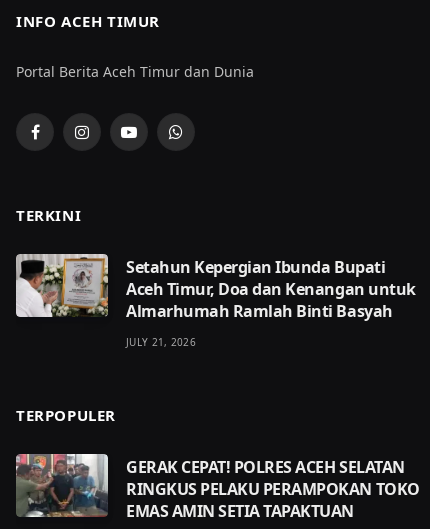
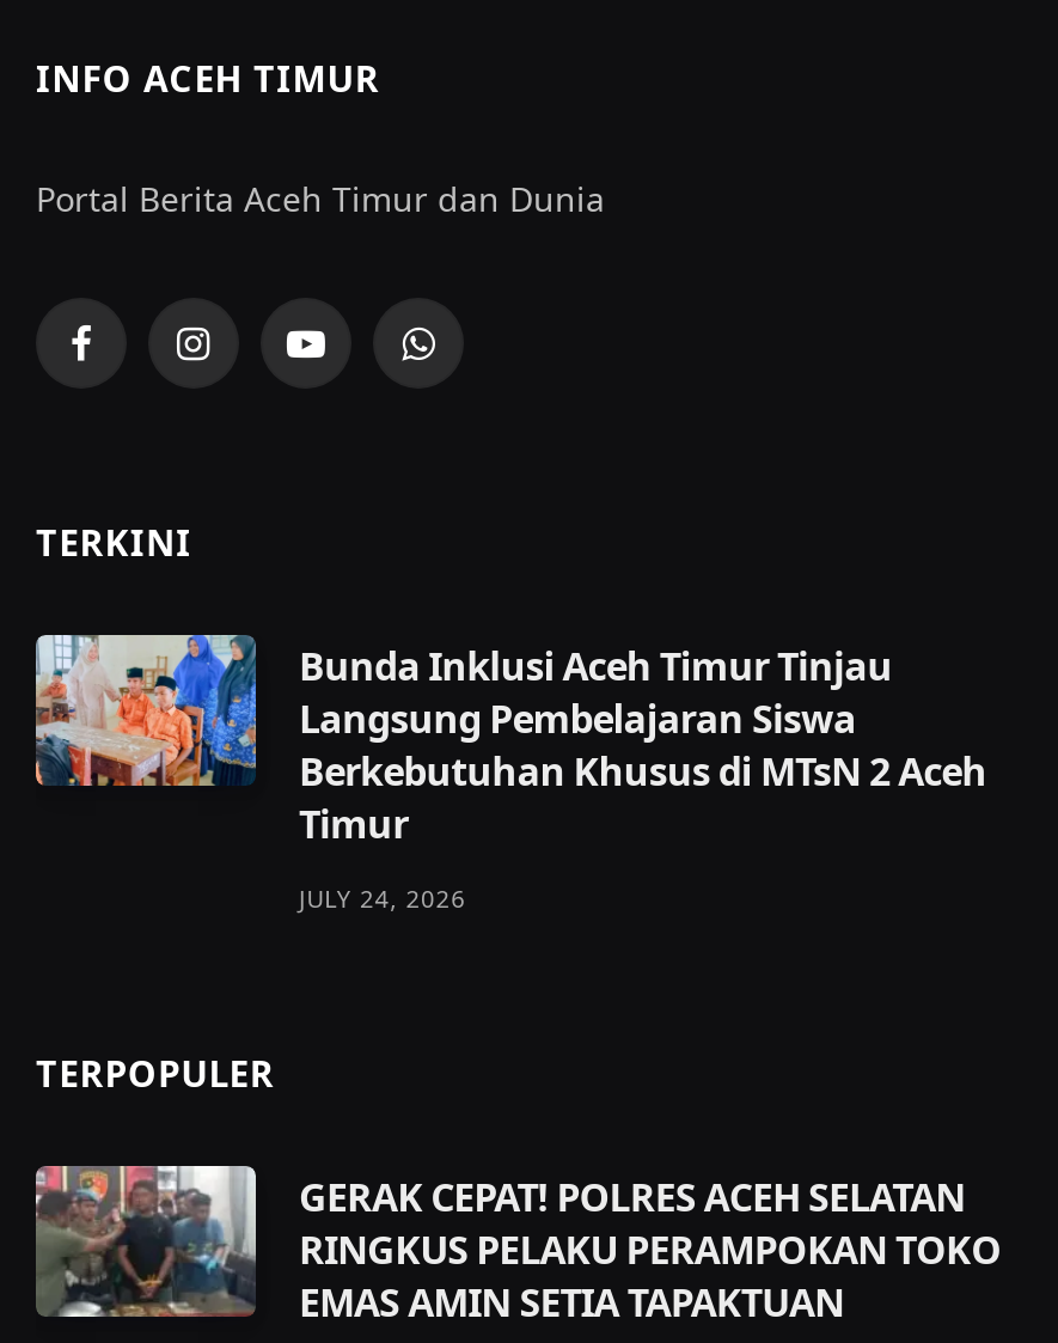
- [image]
- Setahun Kepergian Ibunda Bupati
- Aceh Timur, Doa dan Kenangan untuk
- Almarhumah Ramlah Binti Basyah
+ [image]
+ Bunda Inklusi Aceh Timur Tinjau
+ Langsung Pembelajaran Siswa
+ Berkebutuhan Khusus di MTsN 2 Aceh
+ Timur

- JULY 21, 2026
+ JULY 24, 2026
